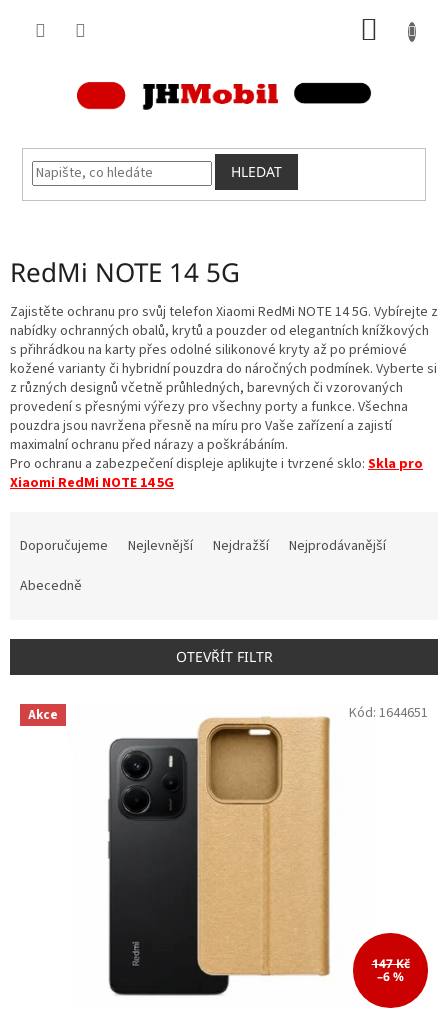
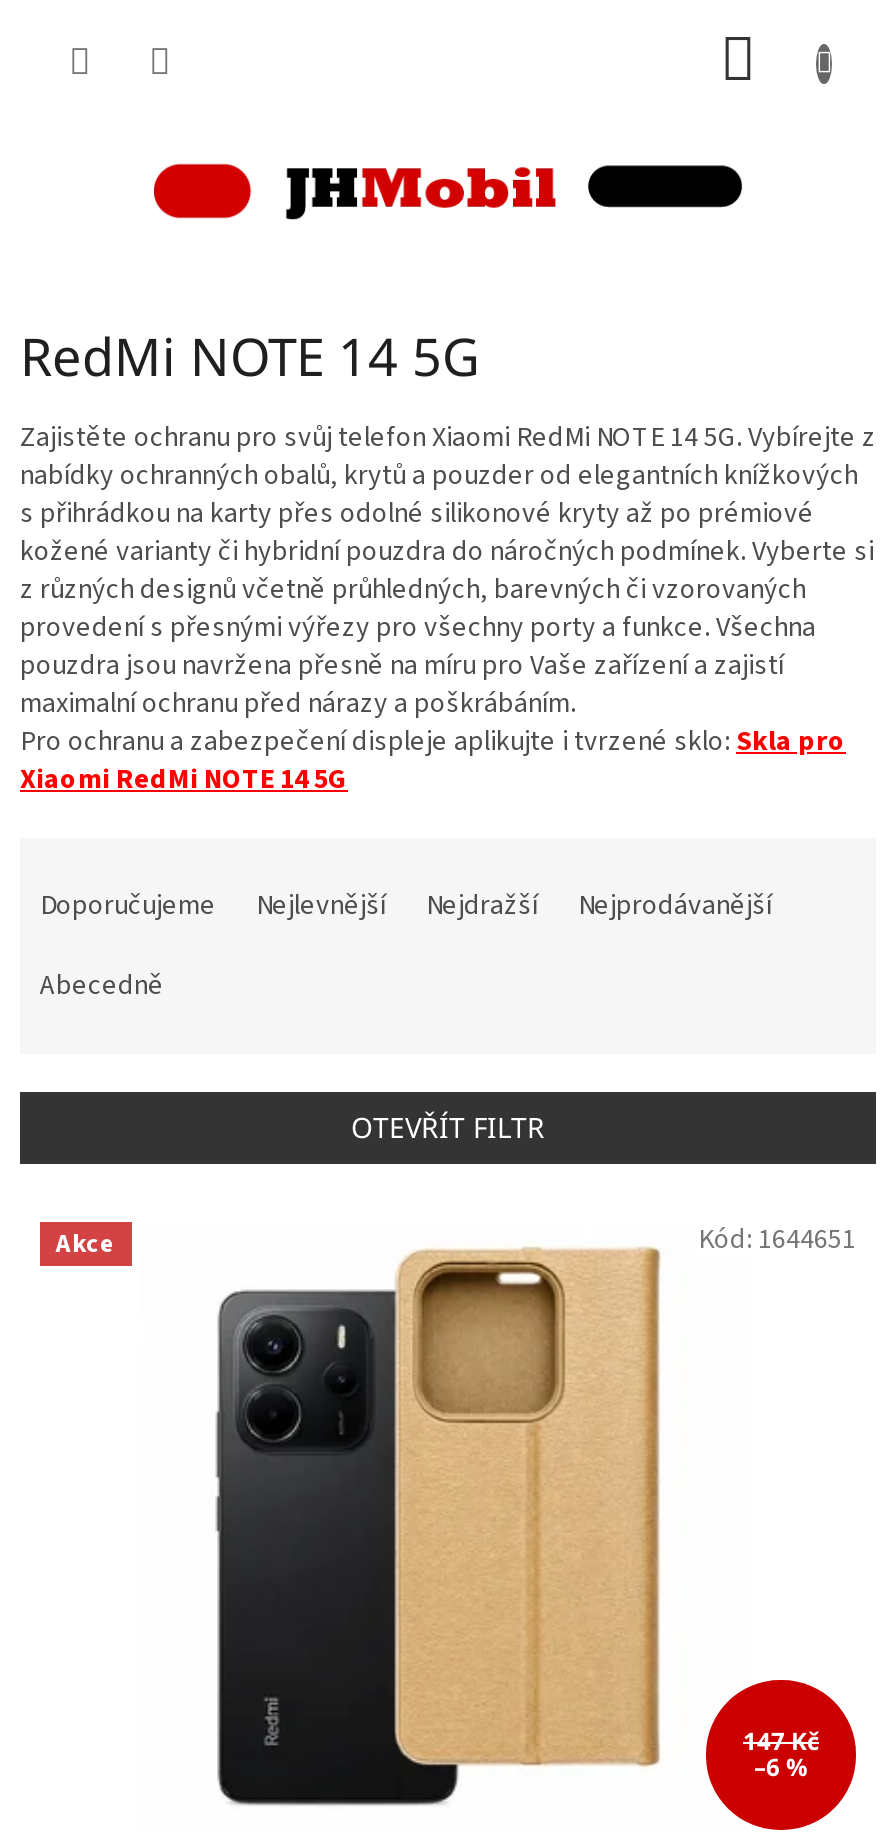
- HLEDAT
